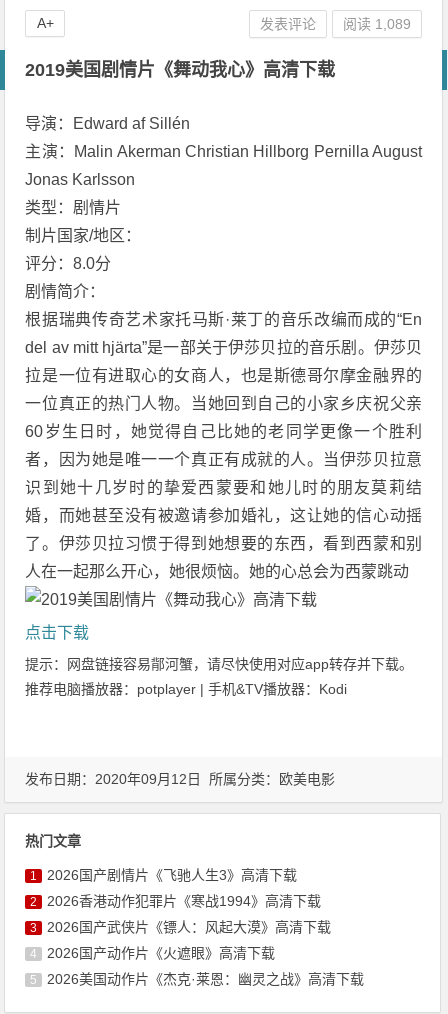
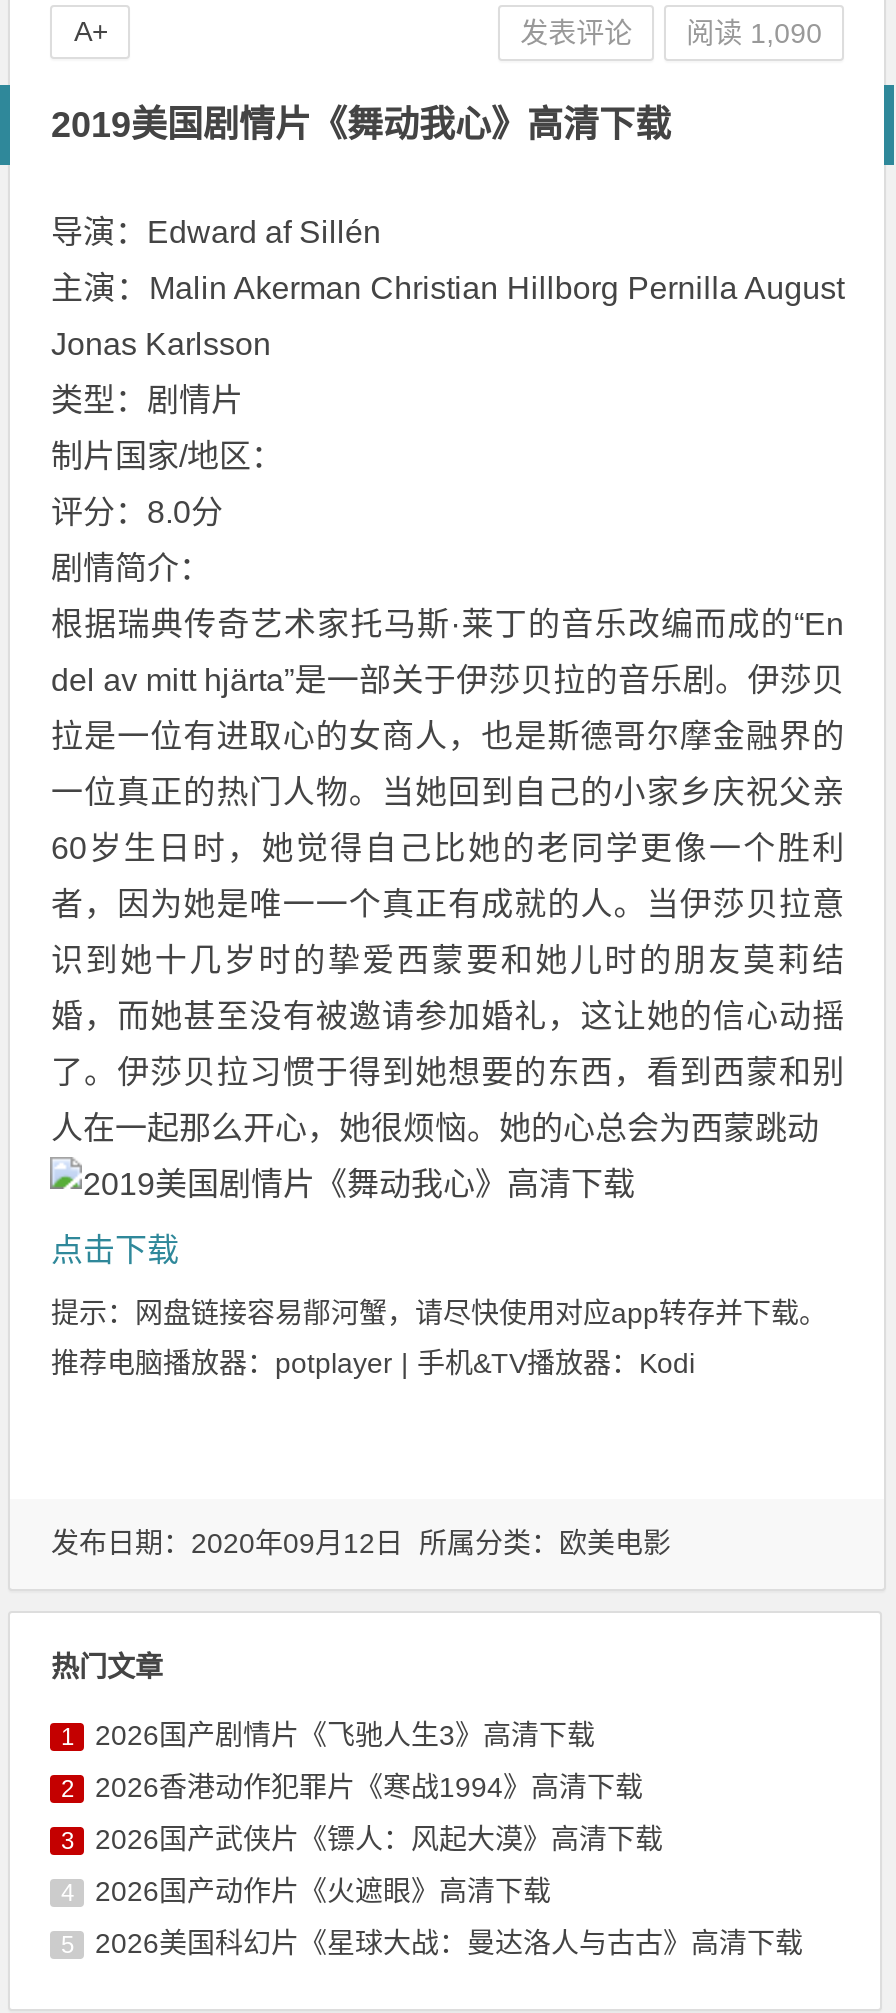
- 发表评论 阅读 1,089
+ 发表评论 阅读 1,090

- 2026美国动作片《杰克·莱恩：幽灵之战》高清下载
+ 2026美国科幻片《星球大战：曼达洛人与古古》高清下载
